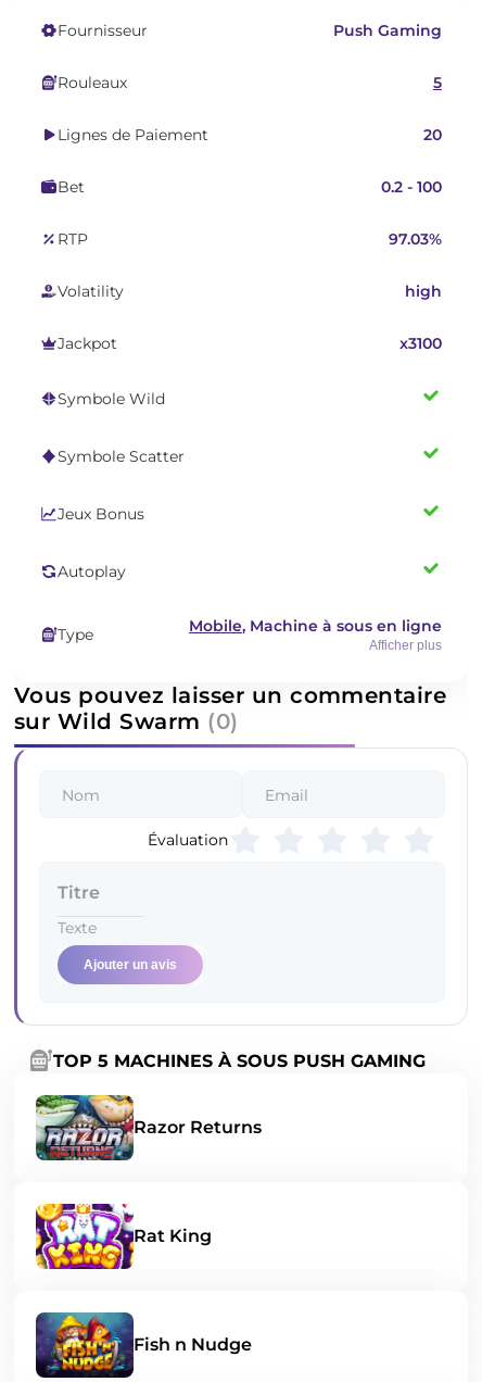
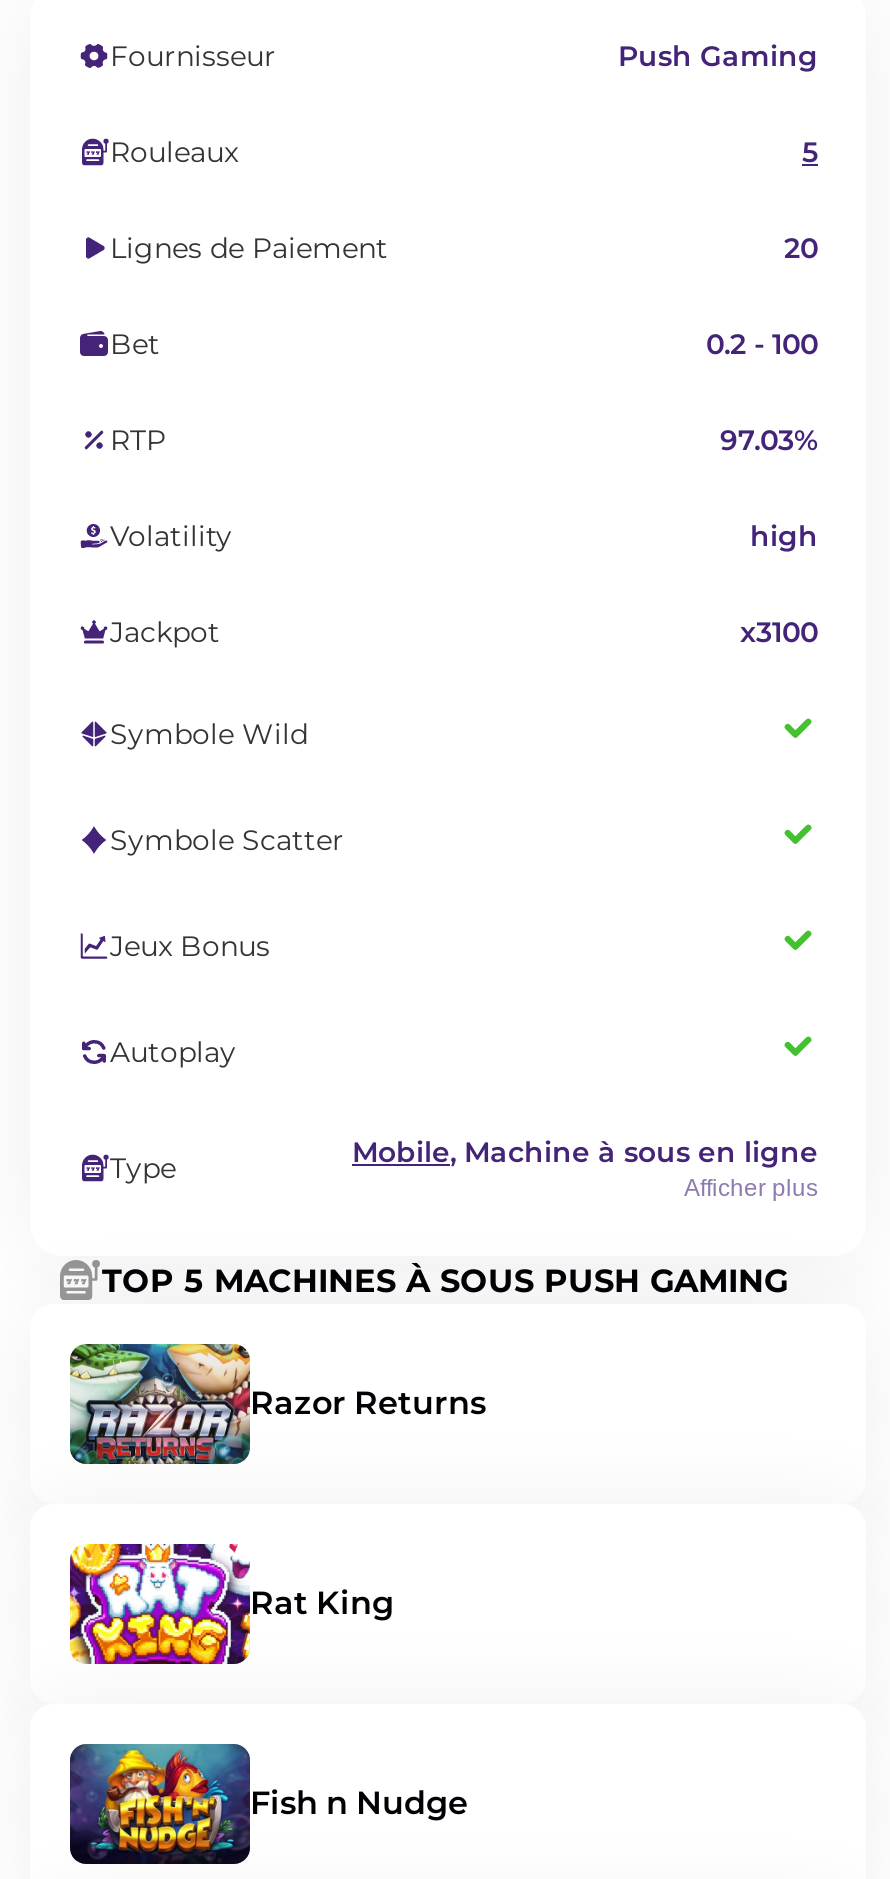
- Vous pouvez laisser un commentaire
- sur Wild Swarm (0)

- [image]
- Évaluation

- Ajouter un avis
